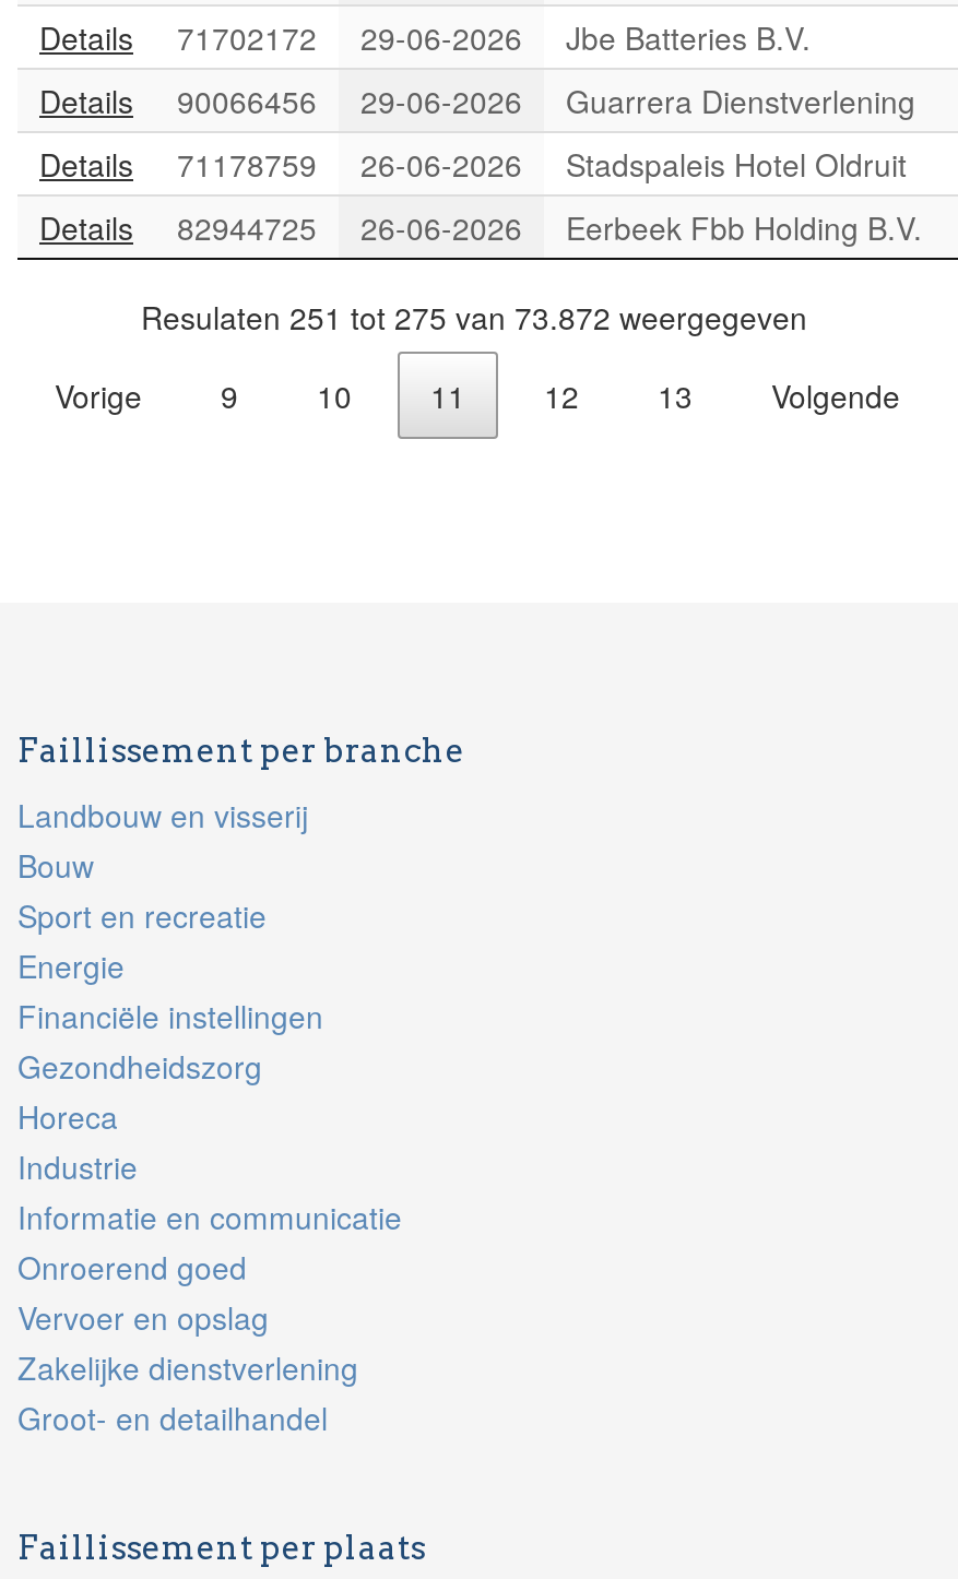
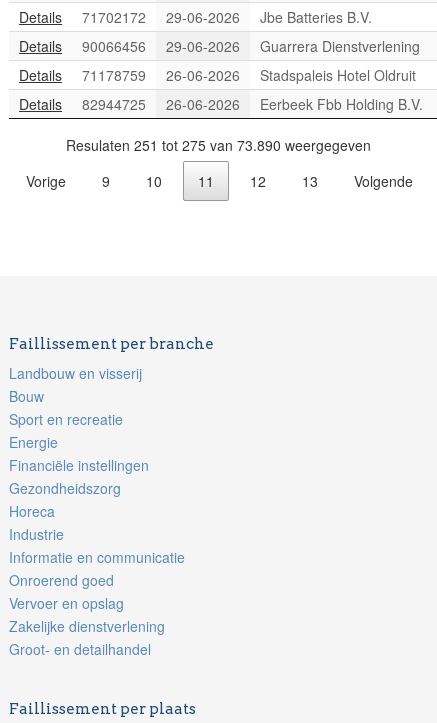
- Resulaten 251 tot 275 van 73.872 weergegeven
+ Resulaten 251 tot 275 van 73.890 weergegeven
